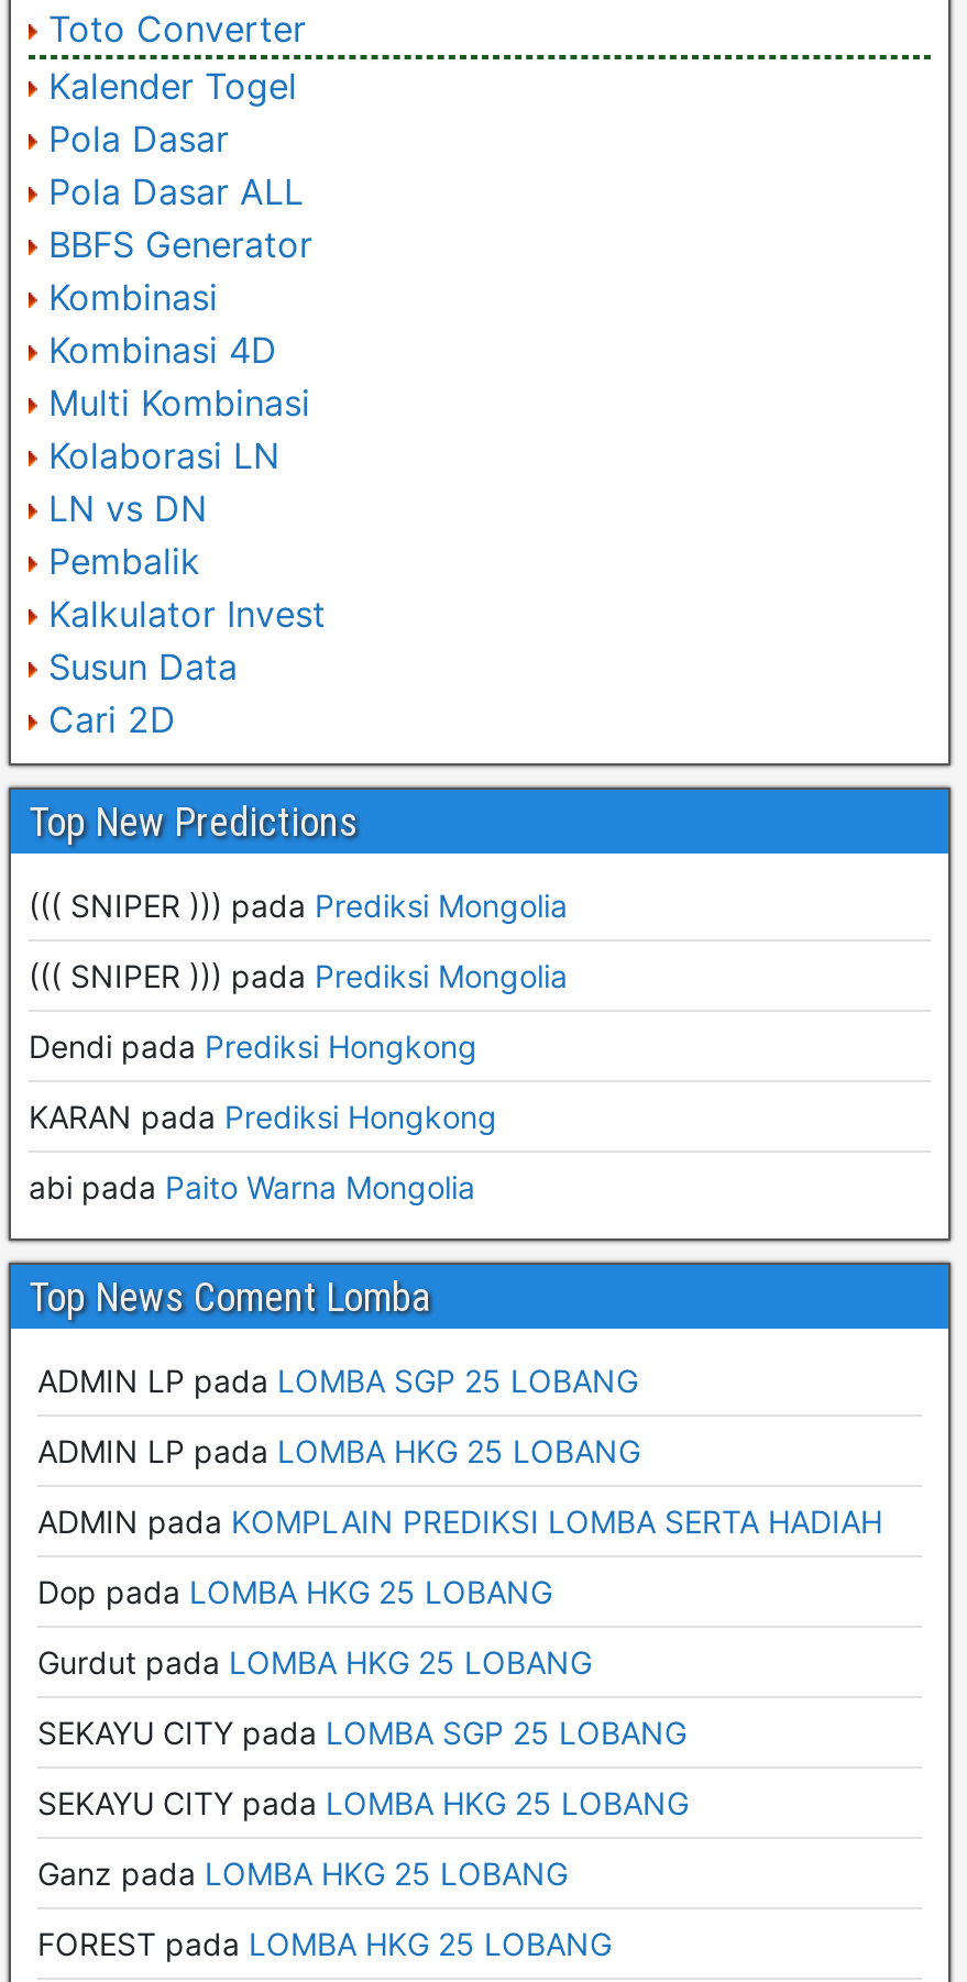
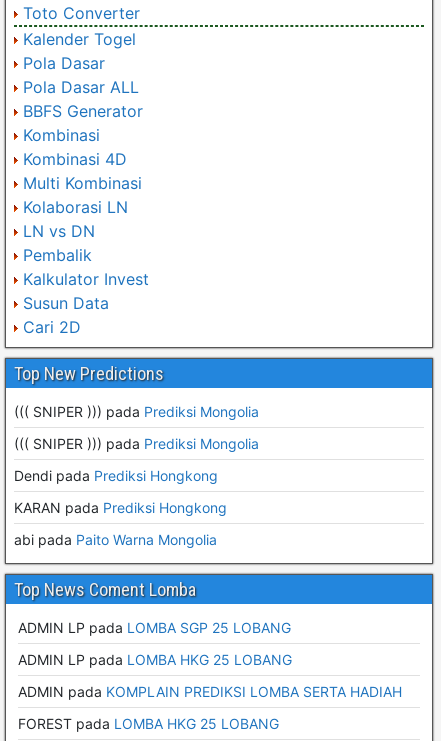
- Dop pada LOMBA HKG 25 LOBANG
- Gurdut pada LOMBA HKG 25 LOBANG
- SEKAYU CITY pada LOMBA SGP 25 LOBANG
- SEKAYU CITY pada LOMBA HKG 25 LOBANG
- Ganz pada LOMBA HKG 25 LOBANG
